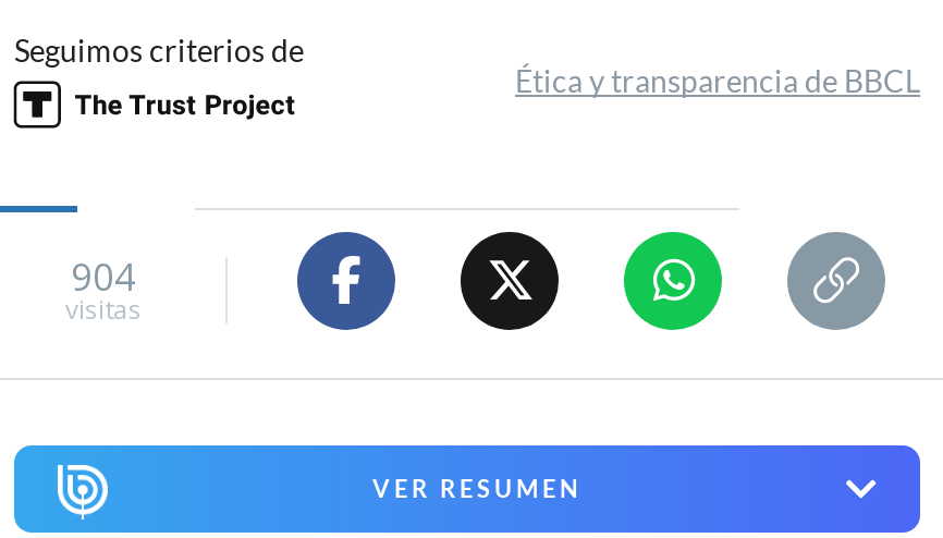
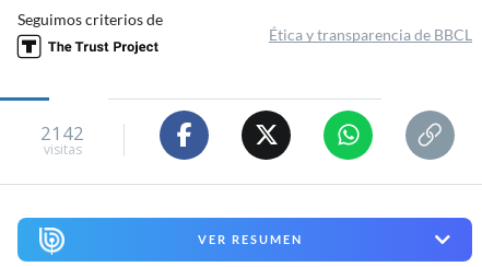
- 904
+ 2142
